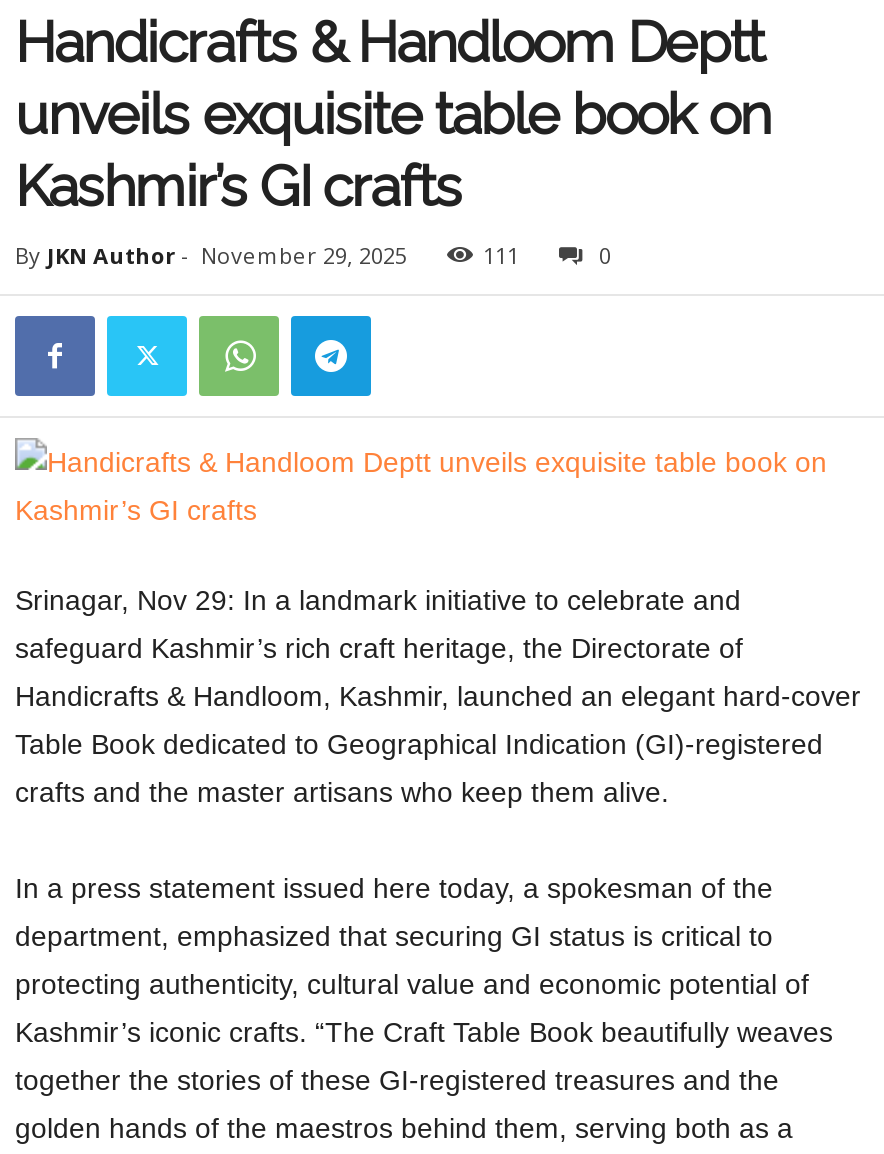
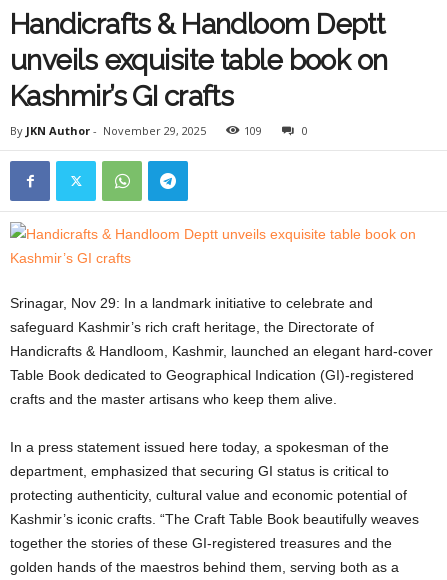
- 111
+ 109
